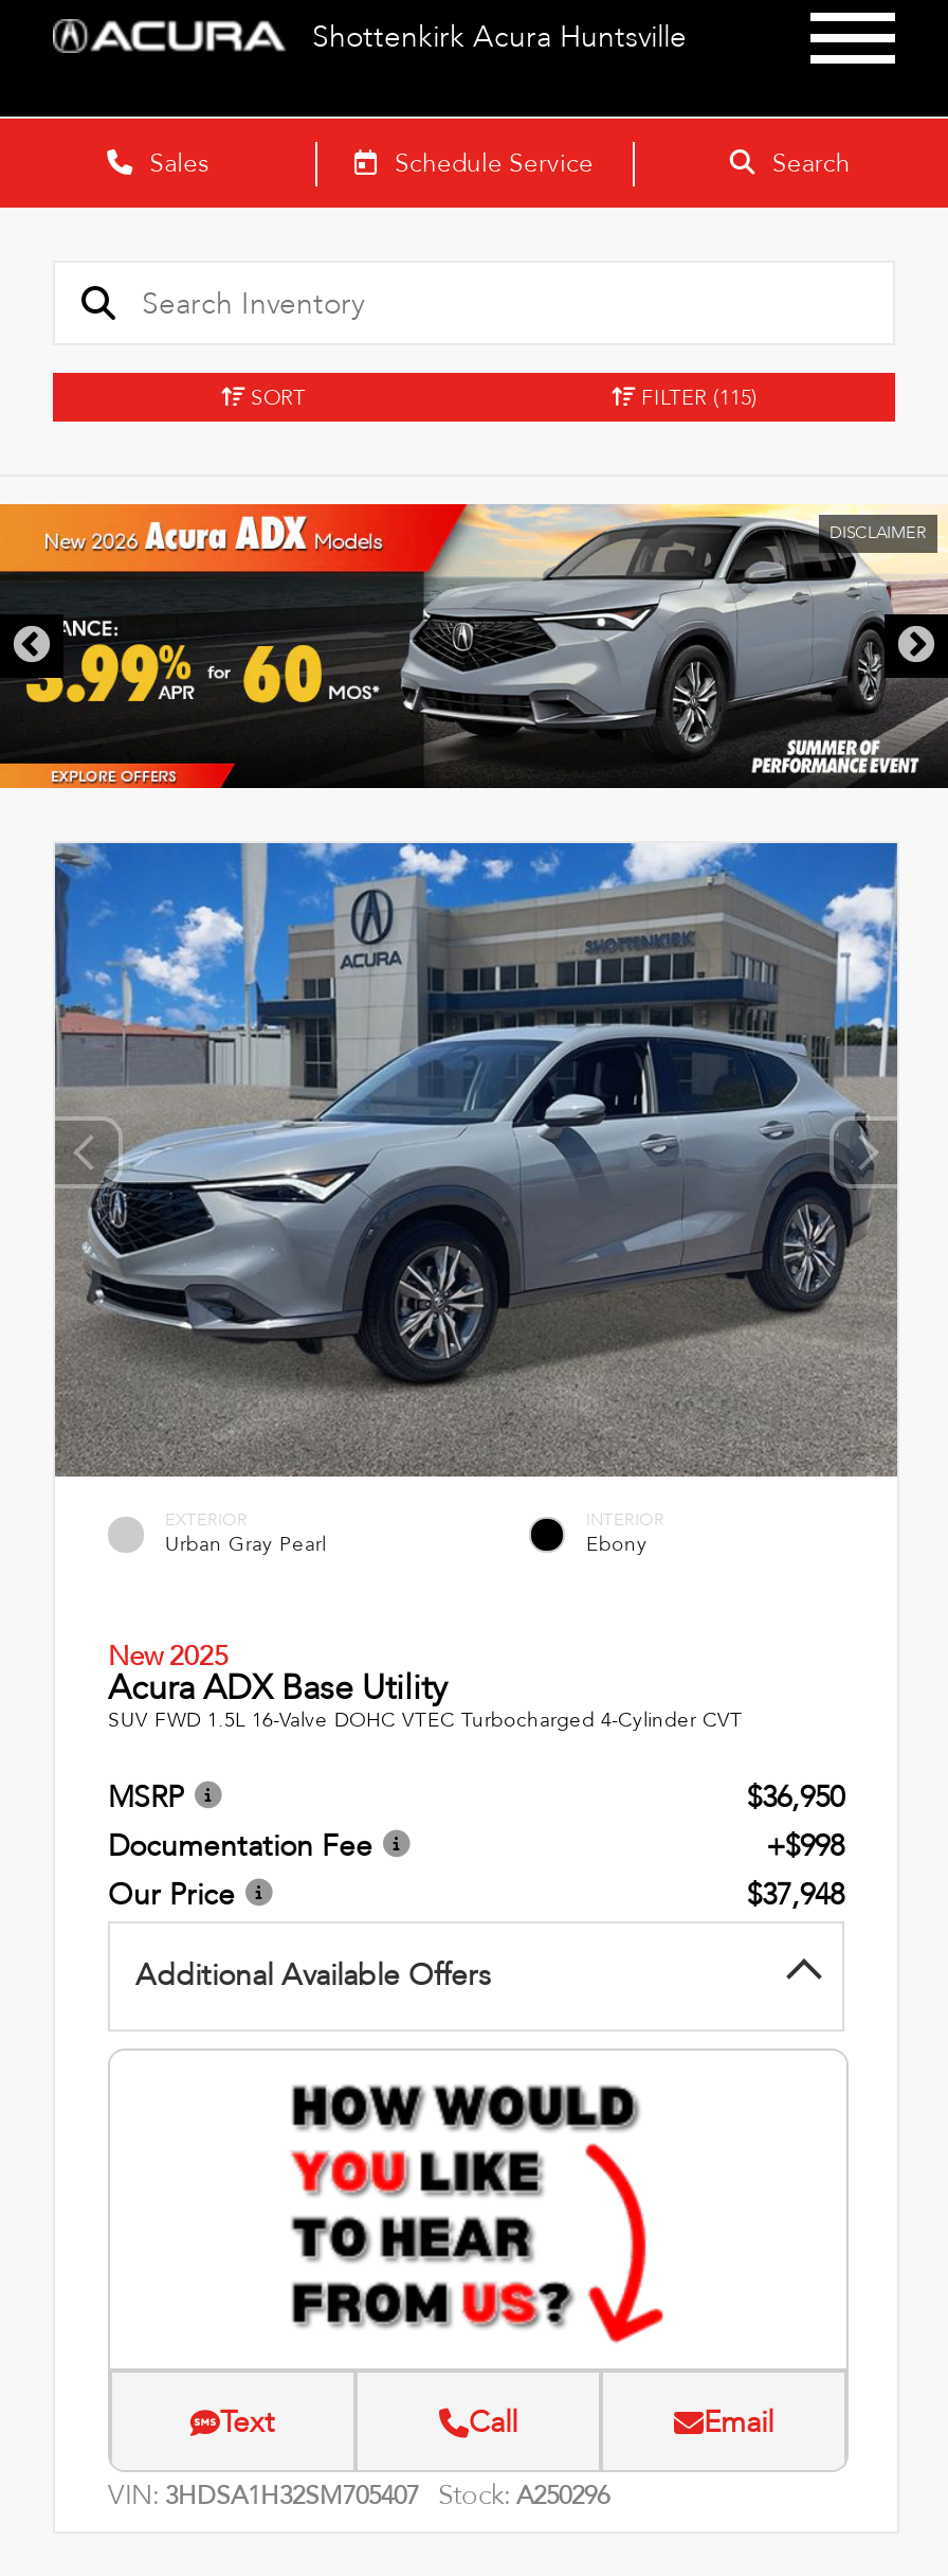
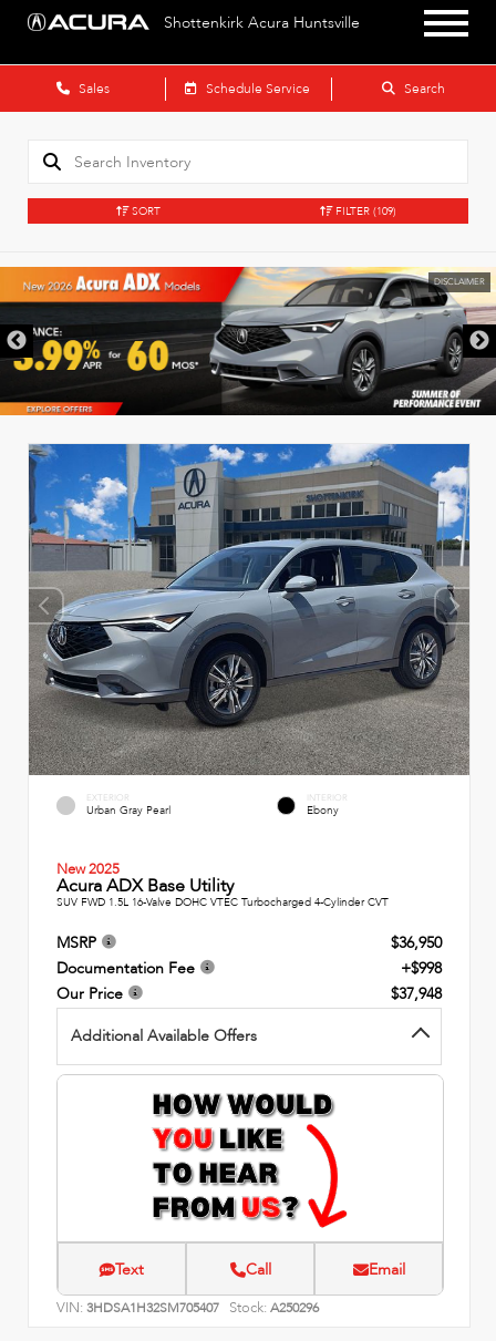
- FILTER (115)
+ FILTER (109)
